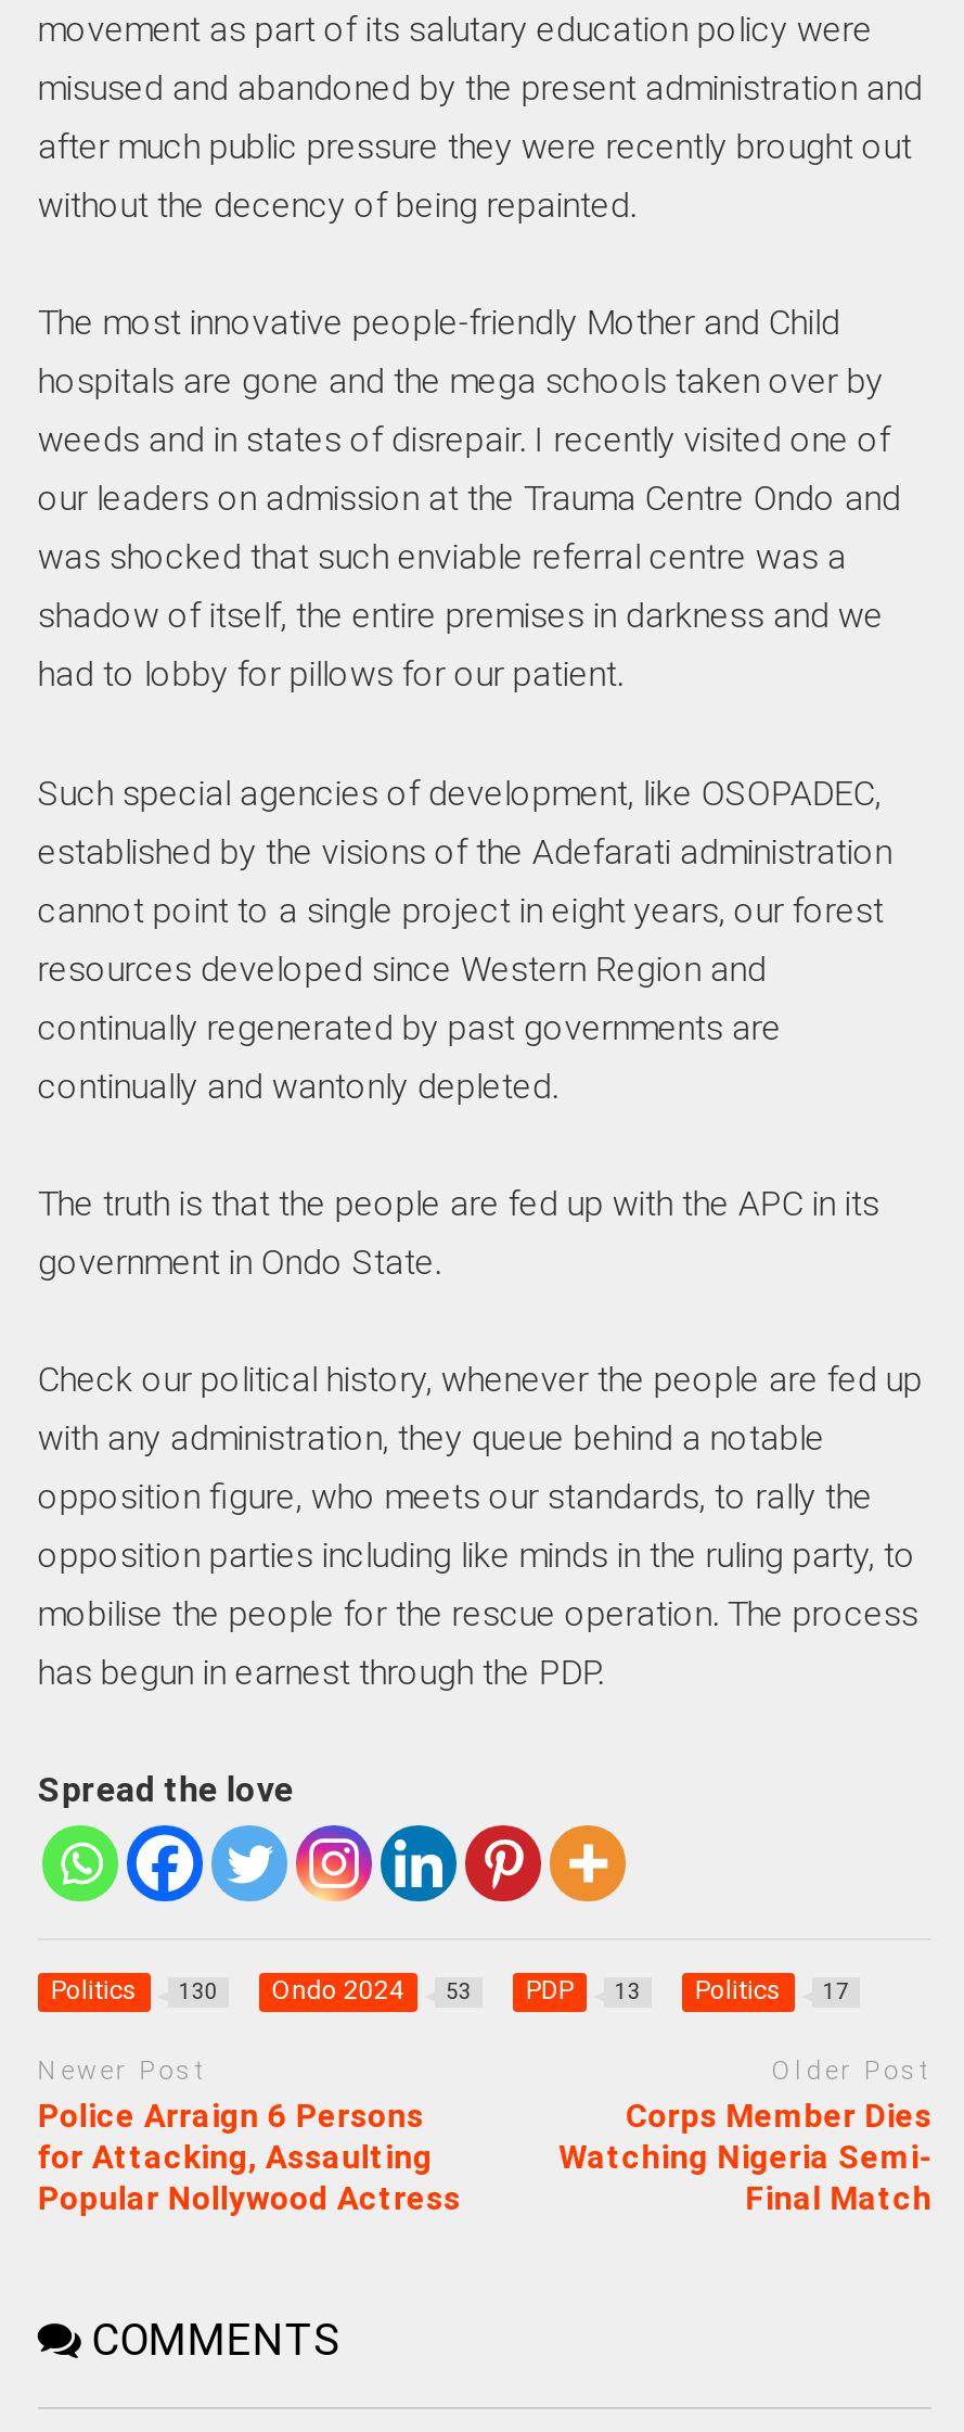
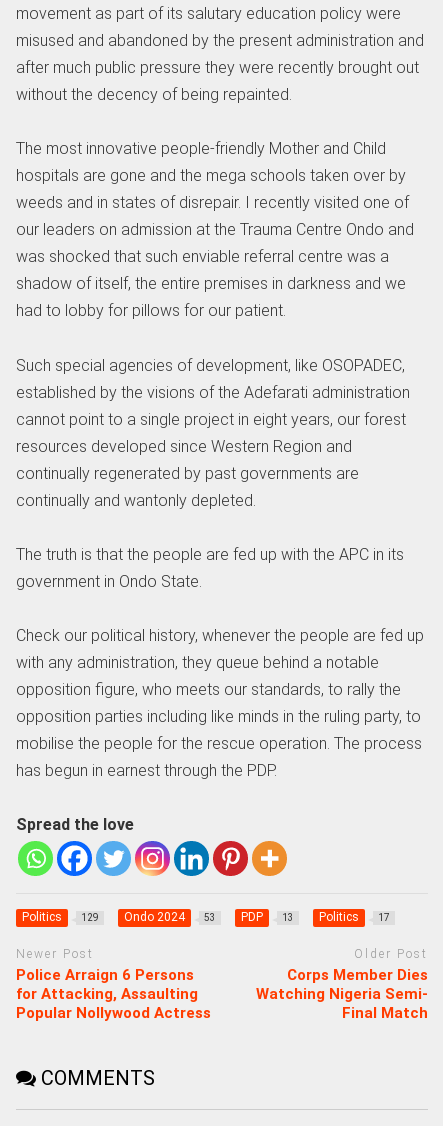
- Politics 130
+ Politics 129
